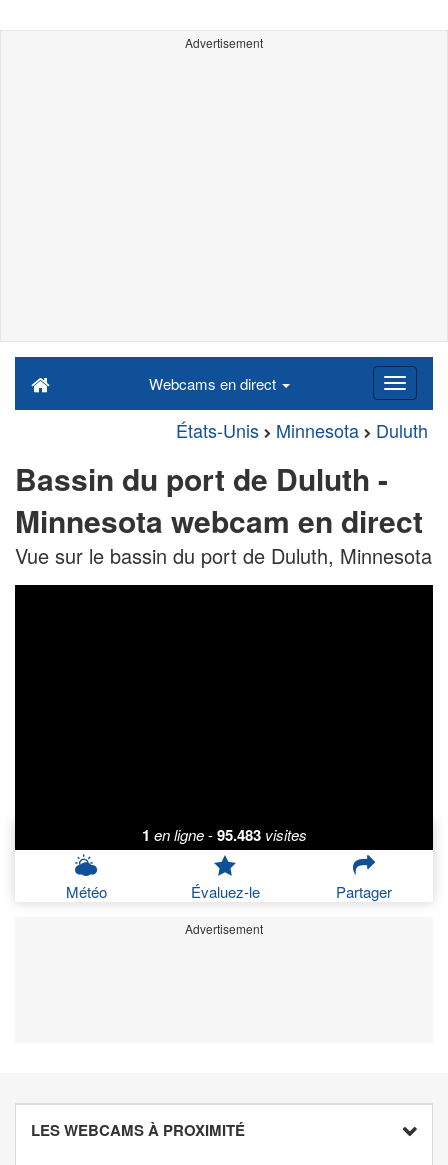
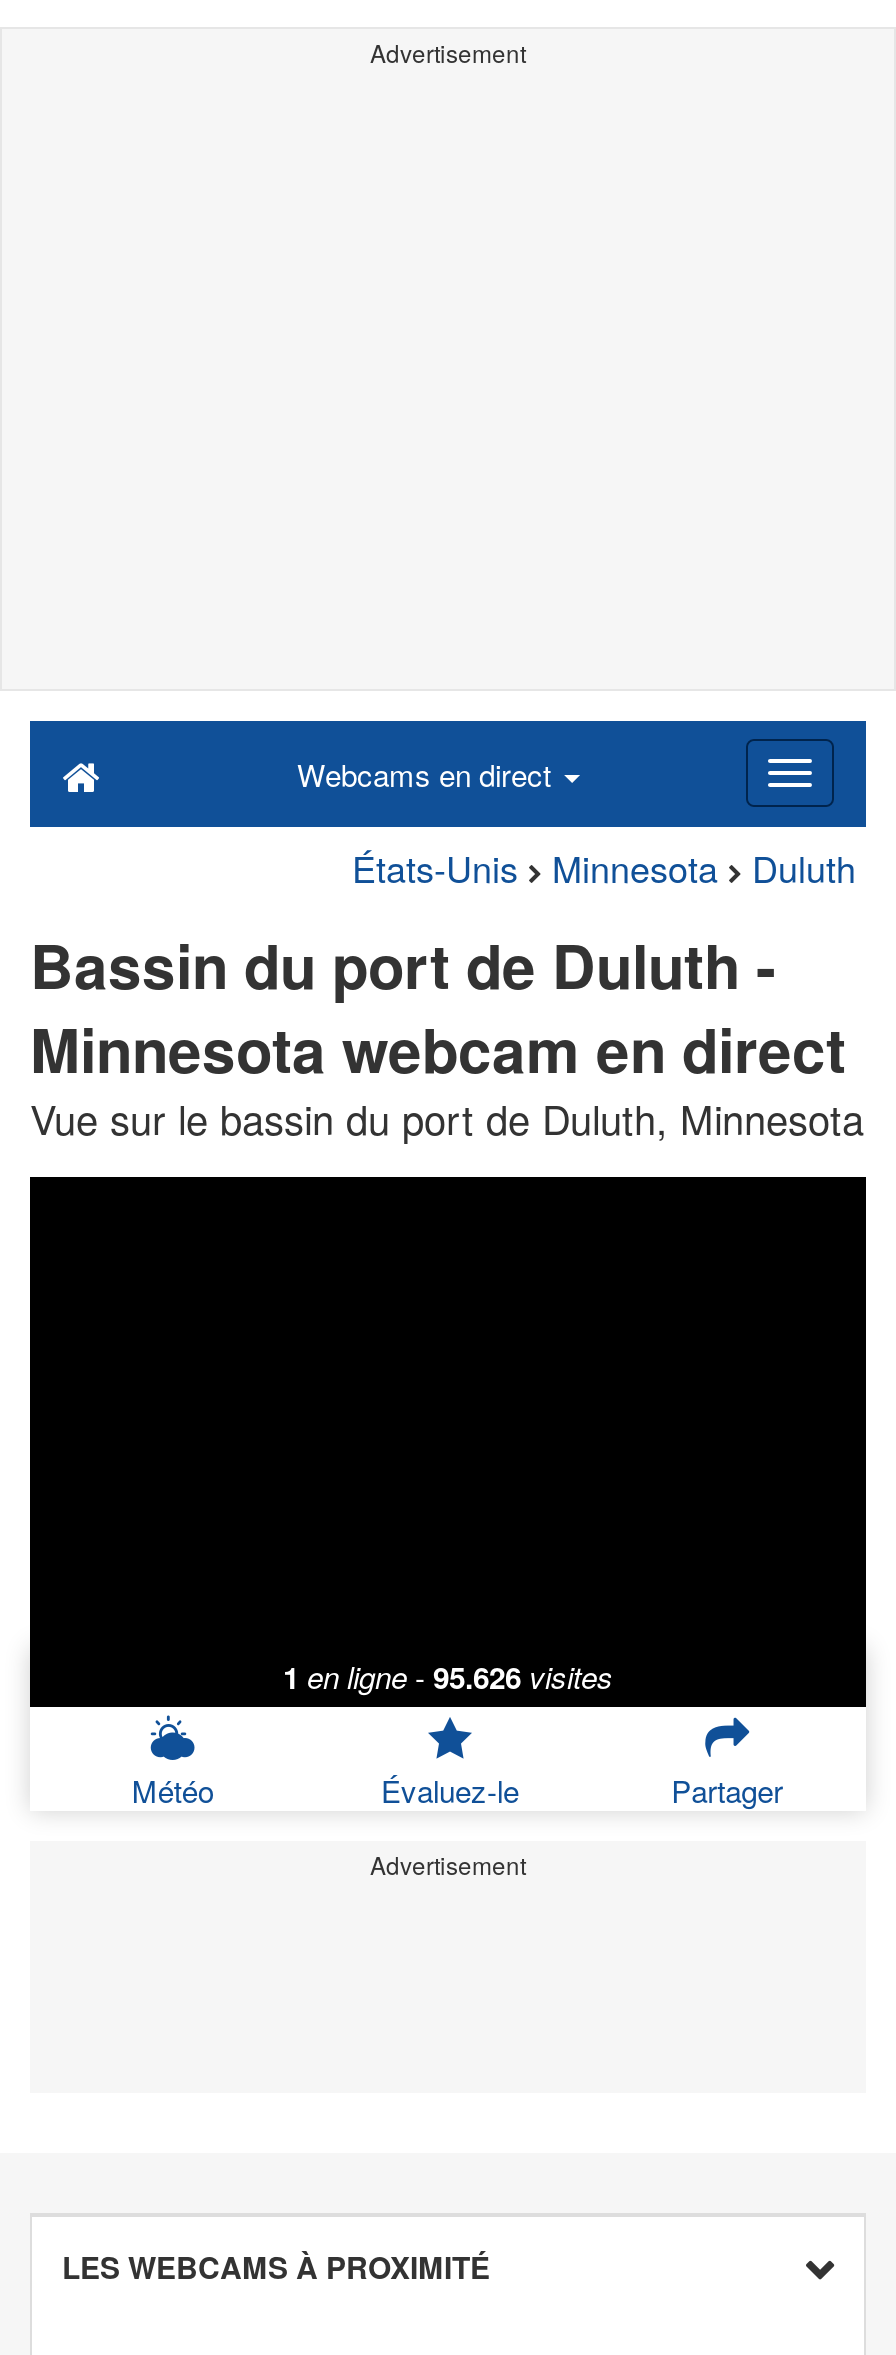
- 1 en ligne - 95.483 visites
+ 1 en ligne - 95.626 visites
